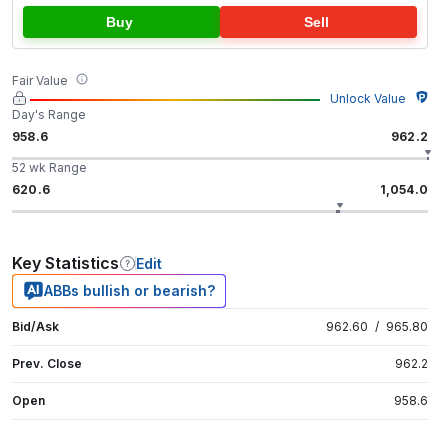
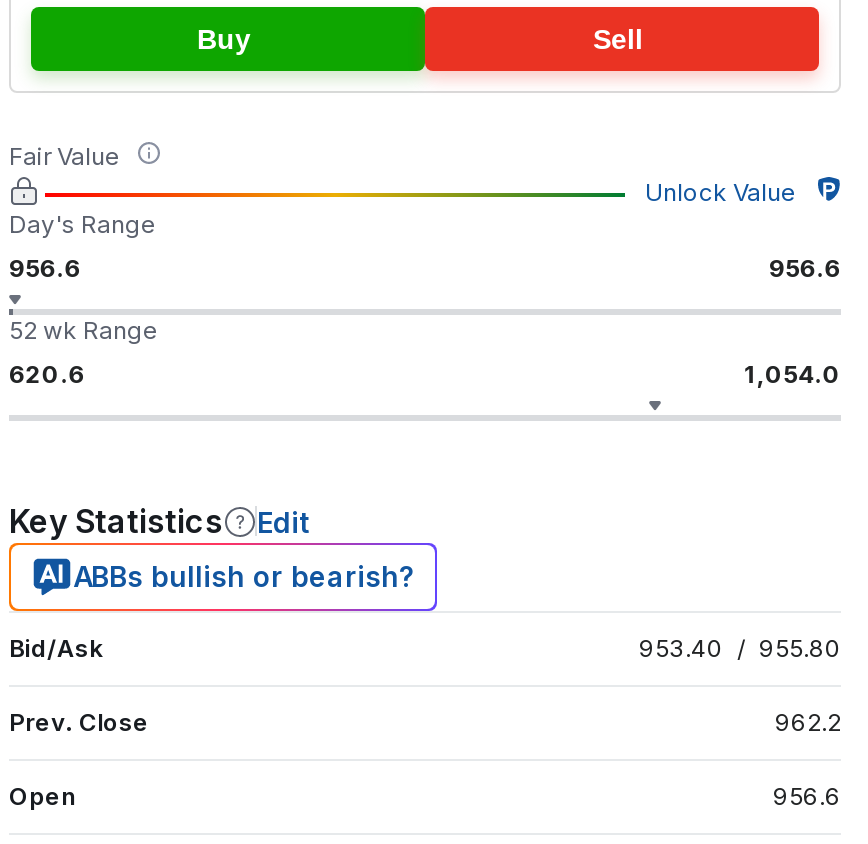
- 958.6
+ 956.6

- 962.2
+ 956.6

- 962.60 / 965.80
+ 953.40 / 955.80

- 958.6
+ 956.6
